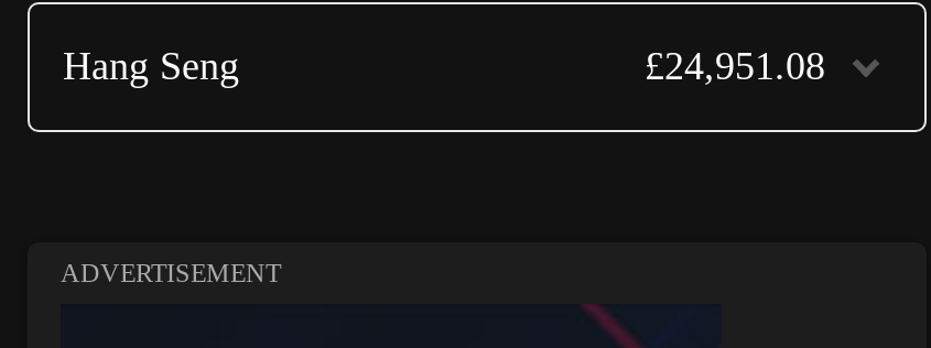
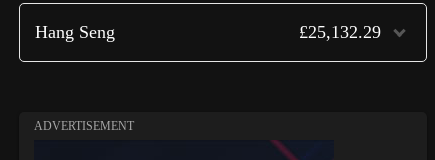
- £24,951.08
+ £25,132.29
